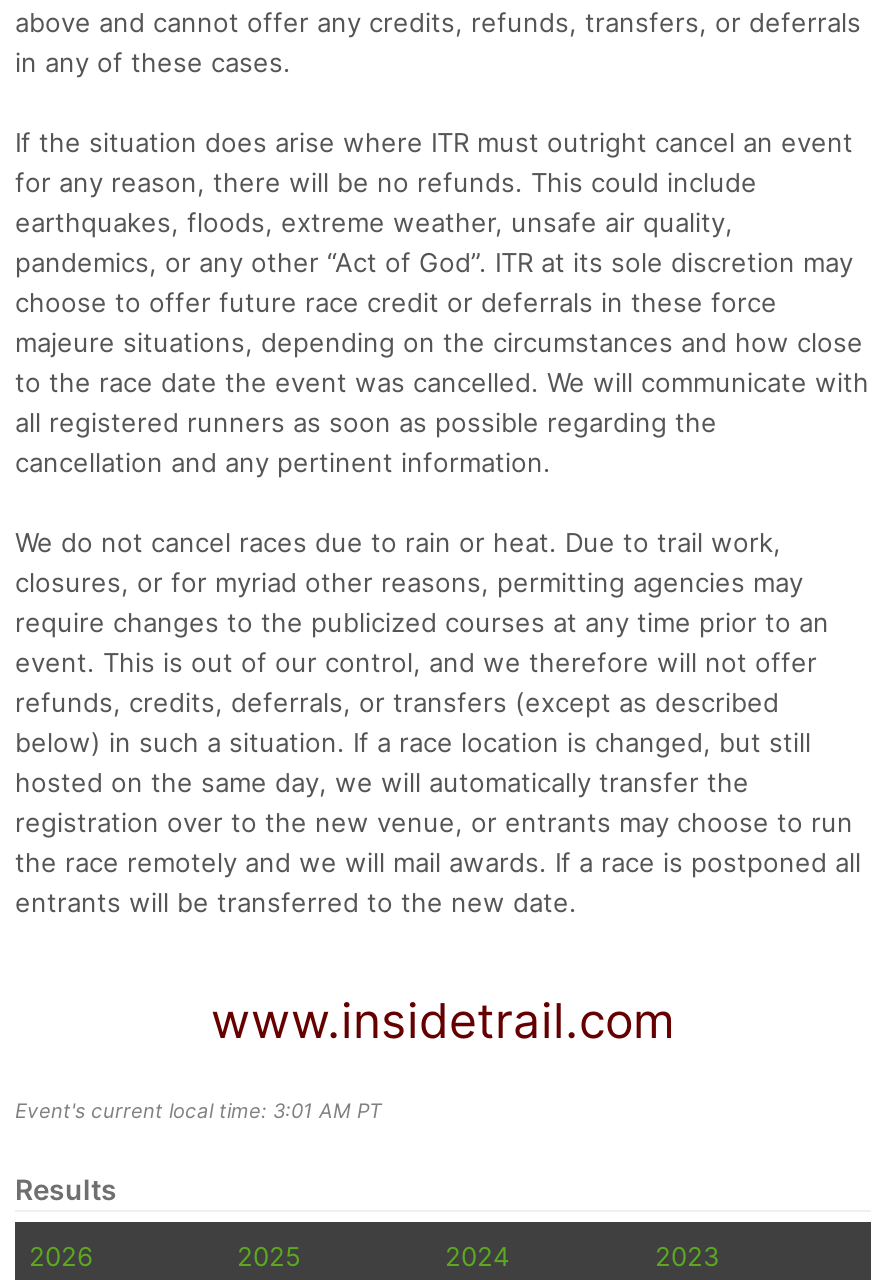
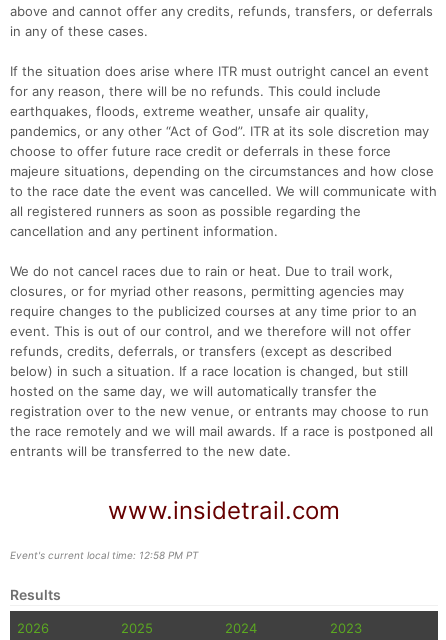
- Event's current local time: 3:01 AM PT
+ Event's current local time: 12:58 PM PT
